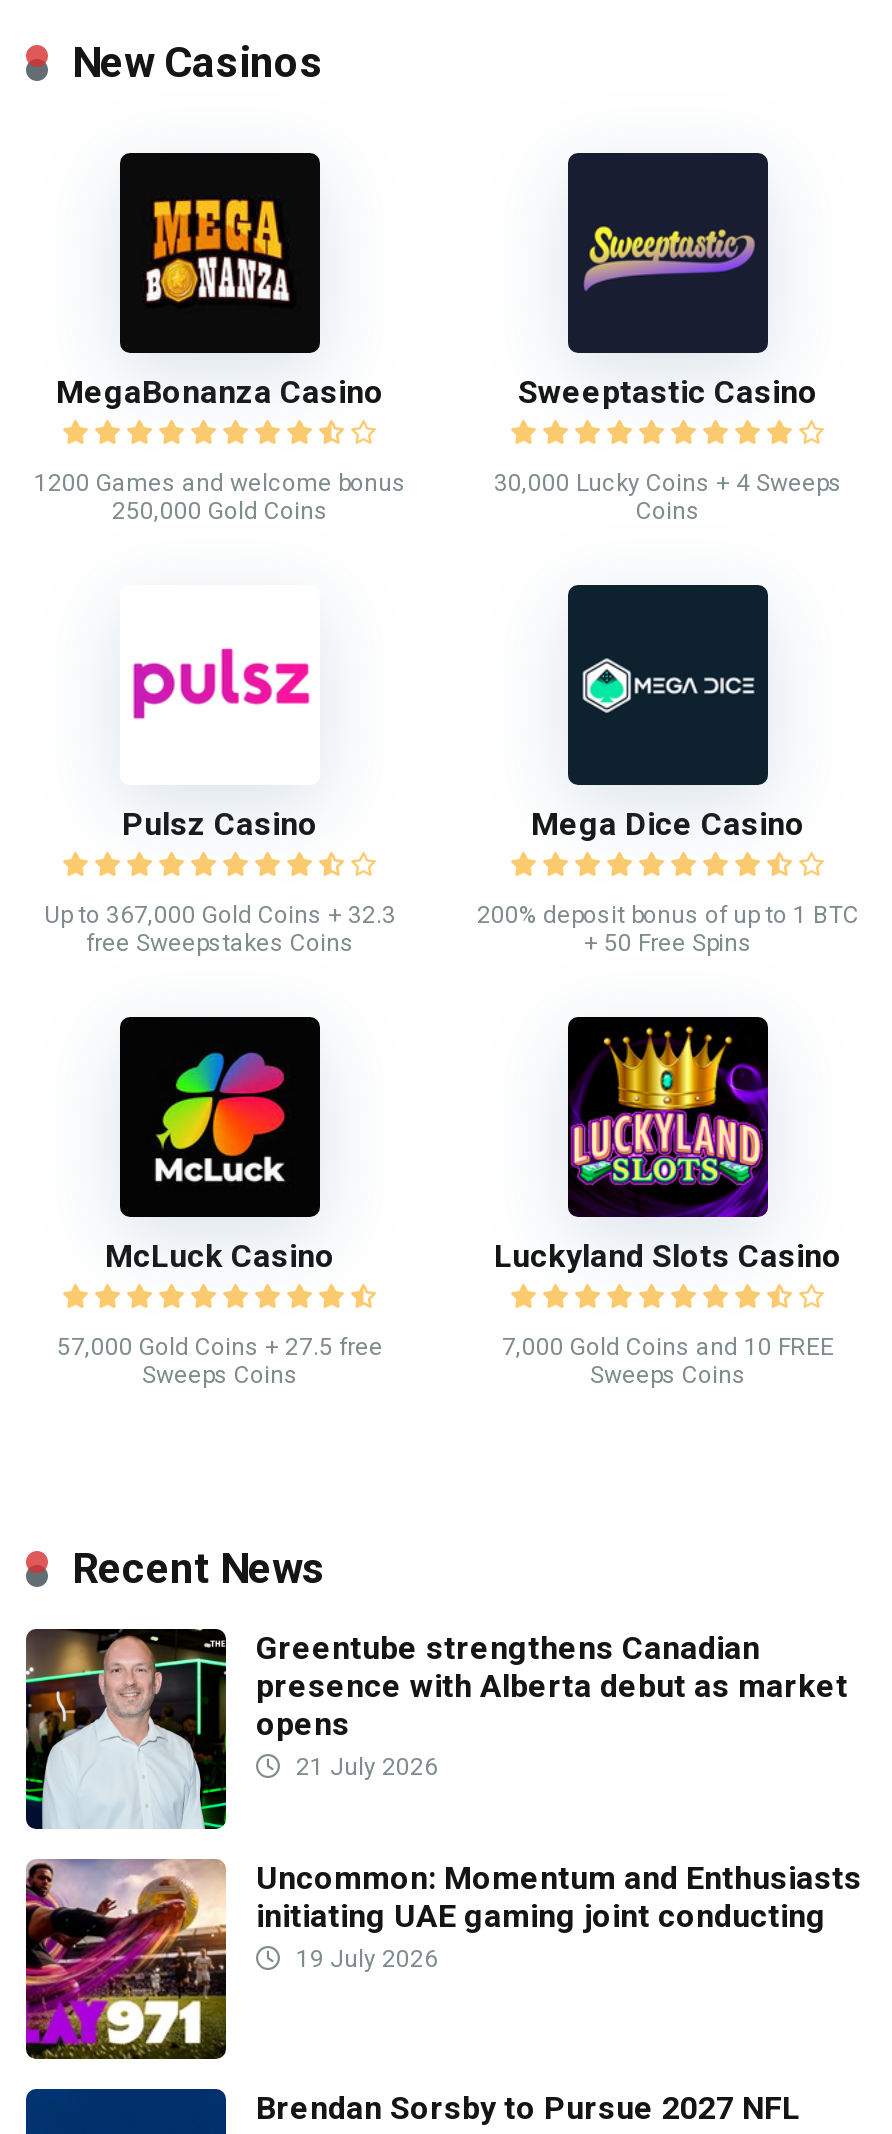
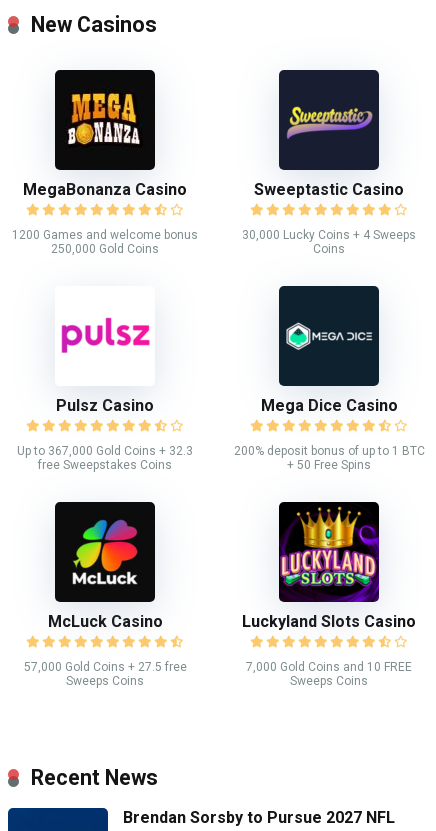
- [image]
- Greentube strengthens Canadian
- presence with Alberta debut as market
- opens
- 21 July 2026
- Uncommon: Momentum and Enthusiasts
- initiating UAE gaming joint conducting
- 19 July 2026

- [image]
